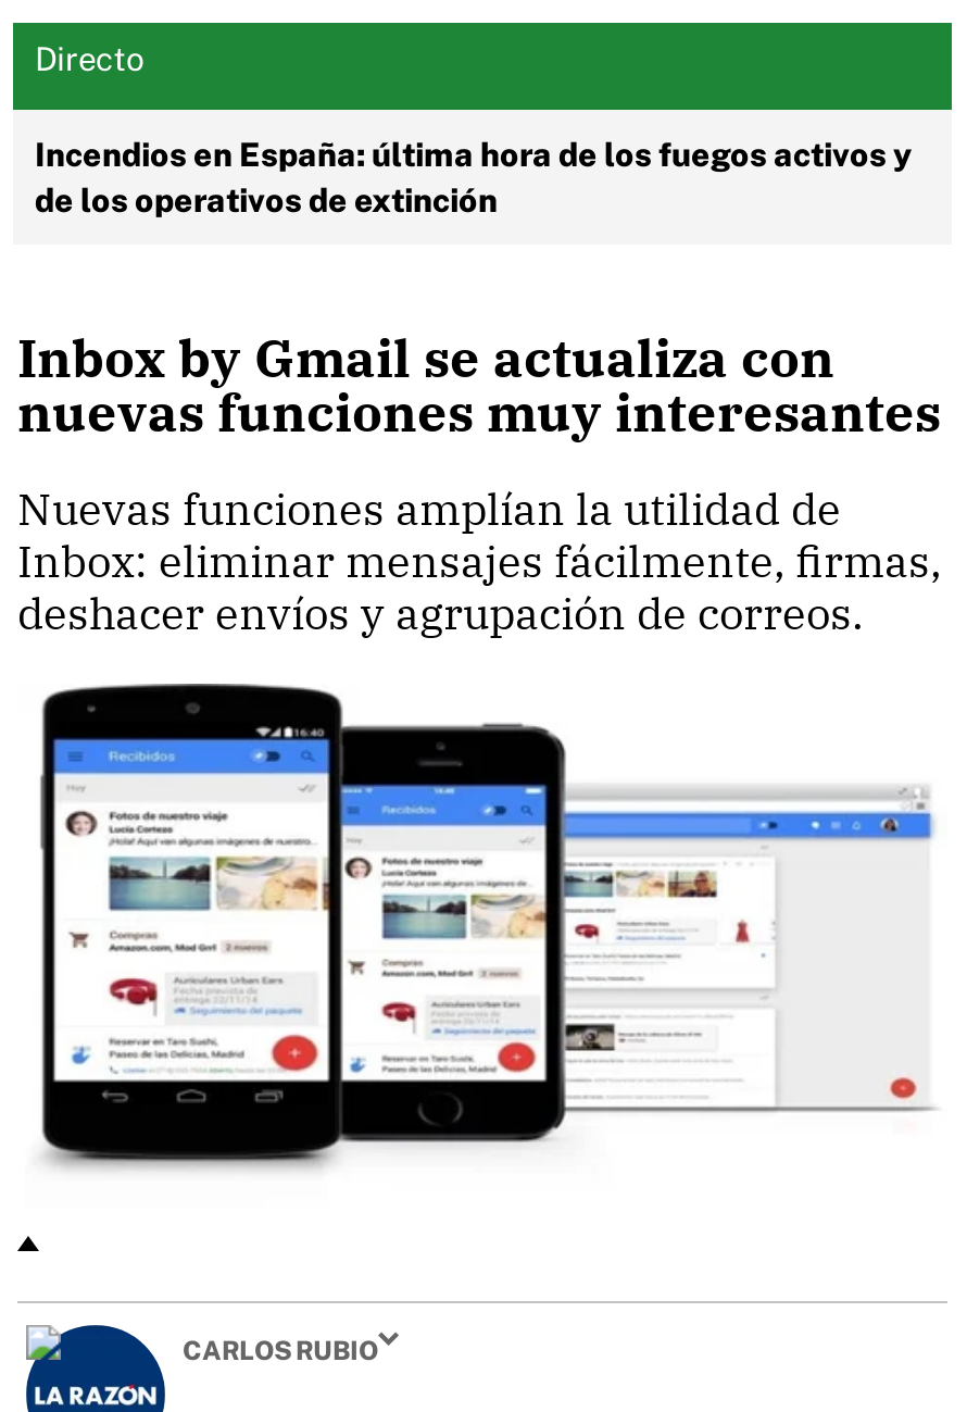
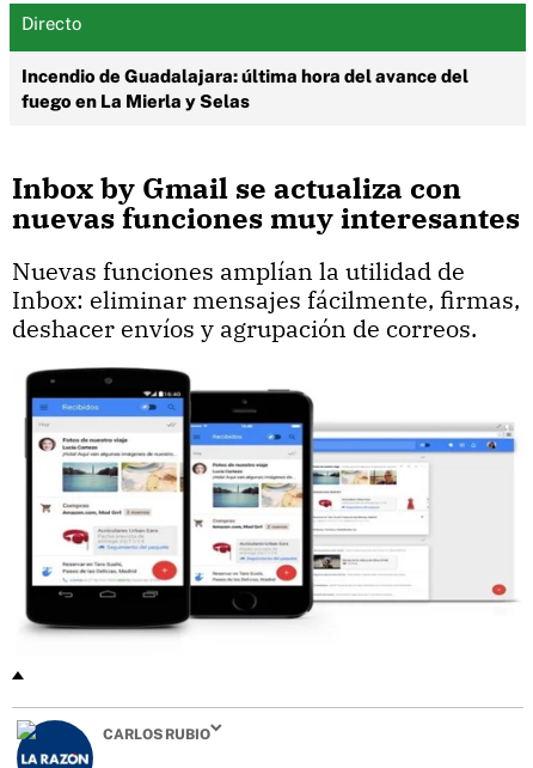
- Incendios en España: última hora de los fuegos activos y
- de los operativos de extinción
+ Incendio de Guadalajara: última hora del avance del
+ fuego en La Mierla y Selas
